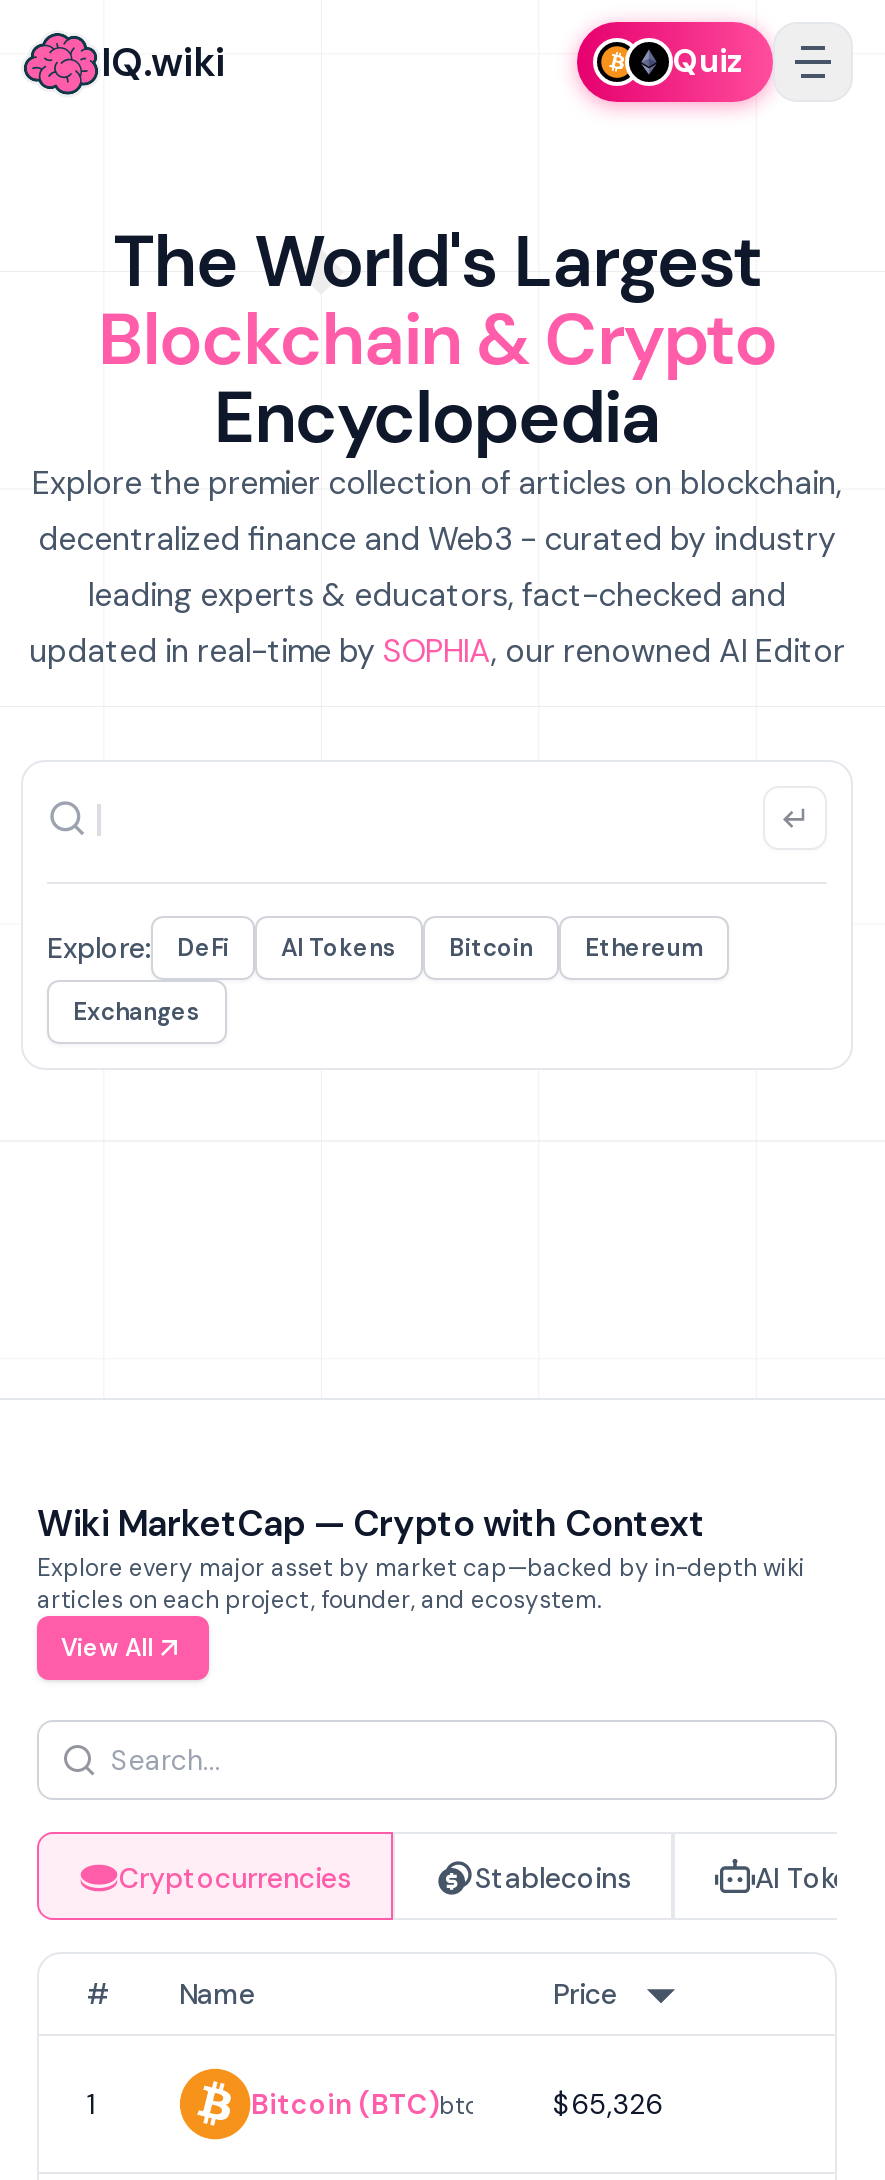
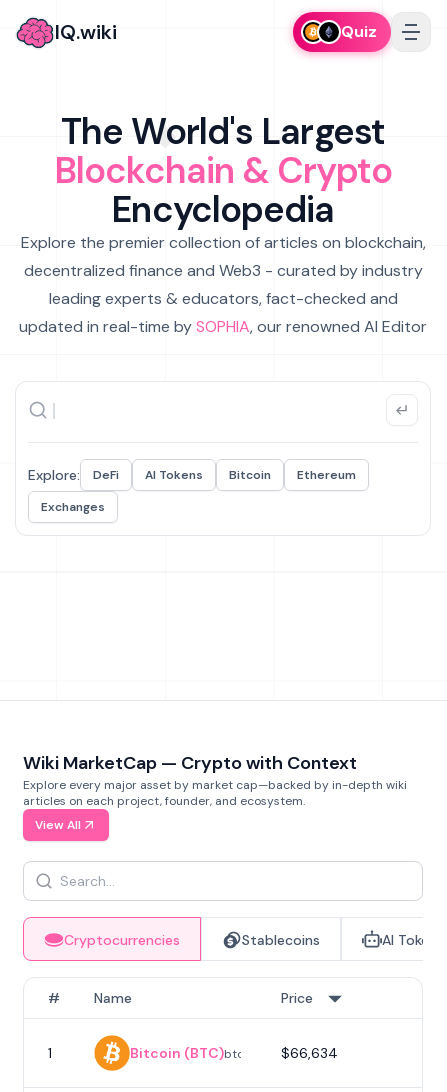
- $65,326
+ $66,634
